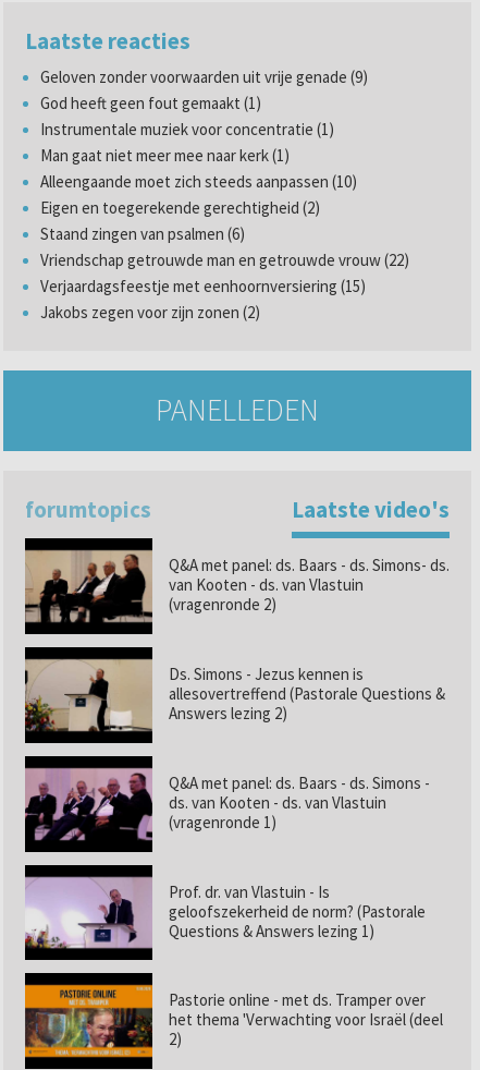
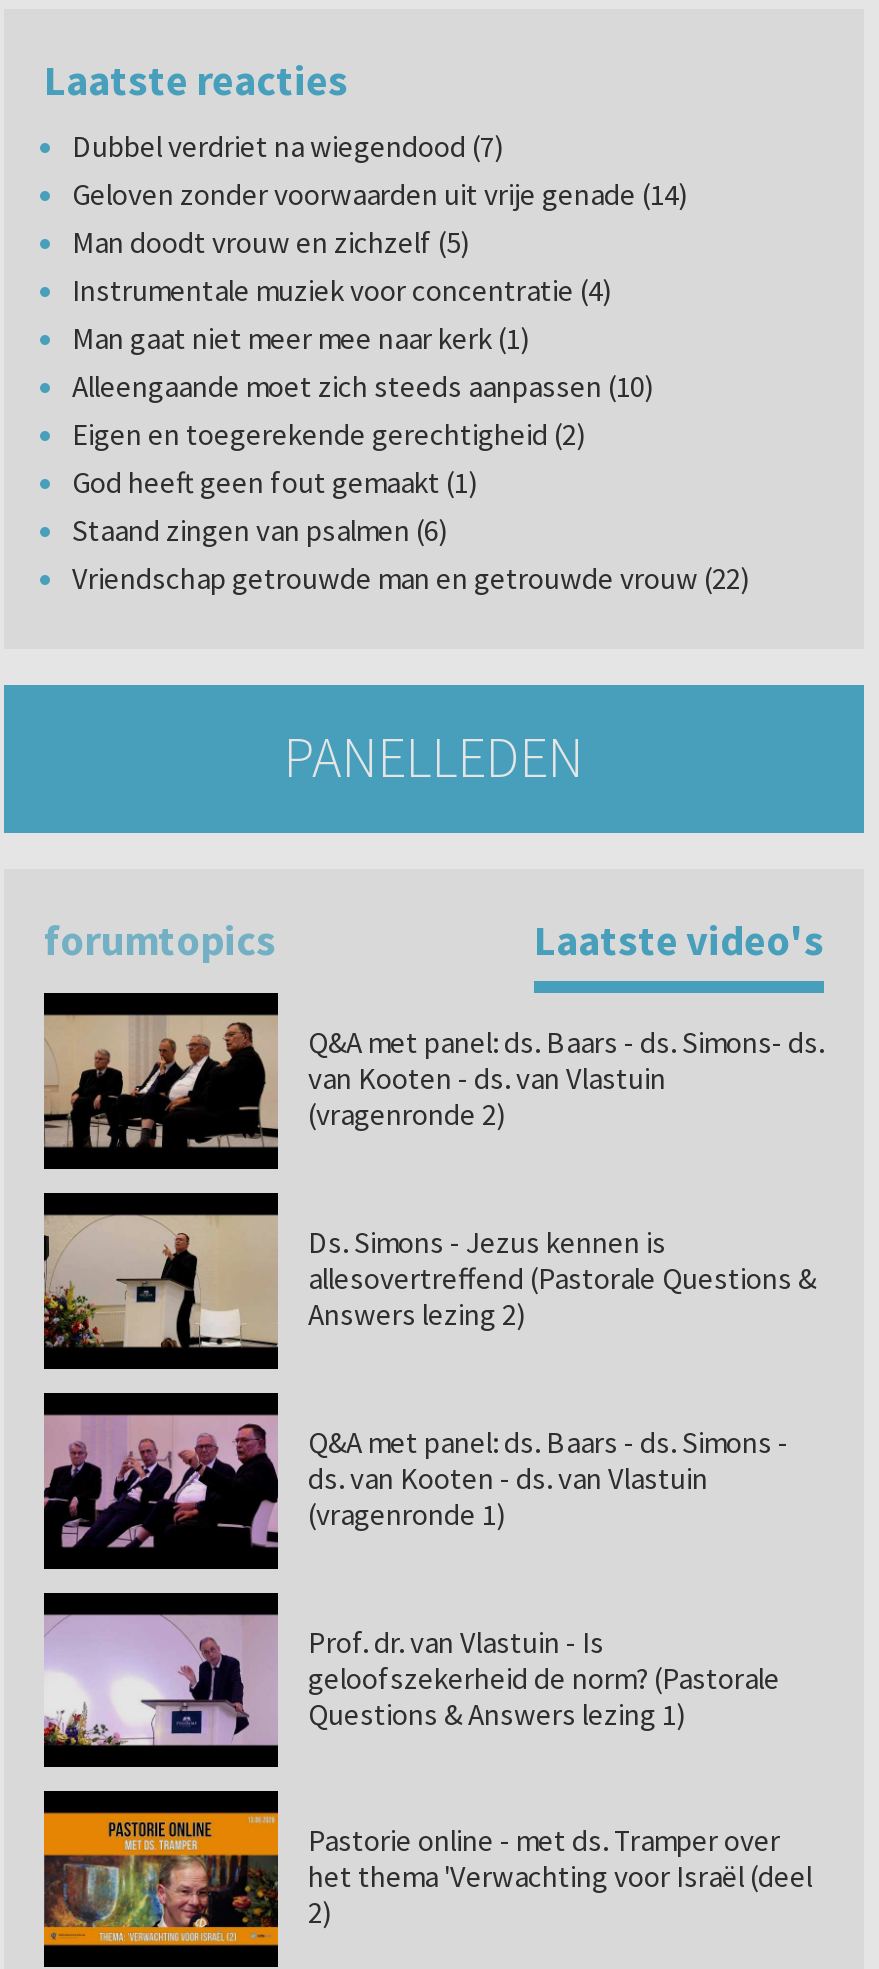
- Geloven zonder voorwaarden uit vrije genade (9)
- Instrumentale muziek voor concentratie (1)
+ Dubbel verdriet na wiegendood (7)
+ Geloven zonder voorwaarden uit vrije genade (14)
+ Man doodt vrouw en zichzelf (5)
+ Instrumentale muziek voor concentratie (4)

moved down: God heeft geen fout gemaakt (1)

moved down: Man gaat niet meer mee naar kerk (1) | Alleengaande moet zich steeds aanpassen (10) | Eigen en toegerekende gerechtigheid (2)

moved down: Staand zingen van psalmen (6) | Vriendschap getrouwde man en getrouwde vrouw (22)

- Verjaardagsfeestje met eenhoornversiering (15)
- Jakobs zegen voor zijn zonen (2)
